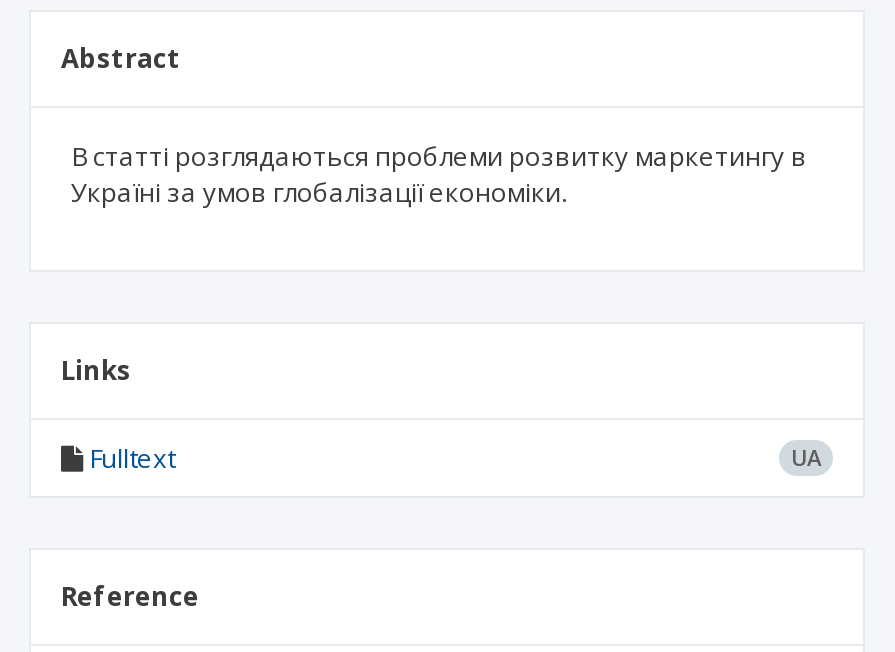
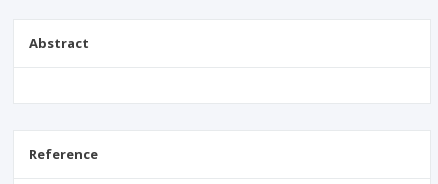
- В статті розглядаються проблеми розвитку маркетингу в
- Україні за умов глобалізації економіки.

- Links
- Fulltext
- UA
